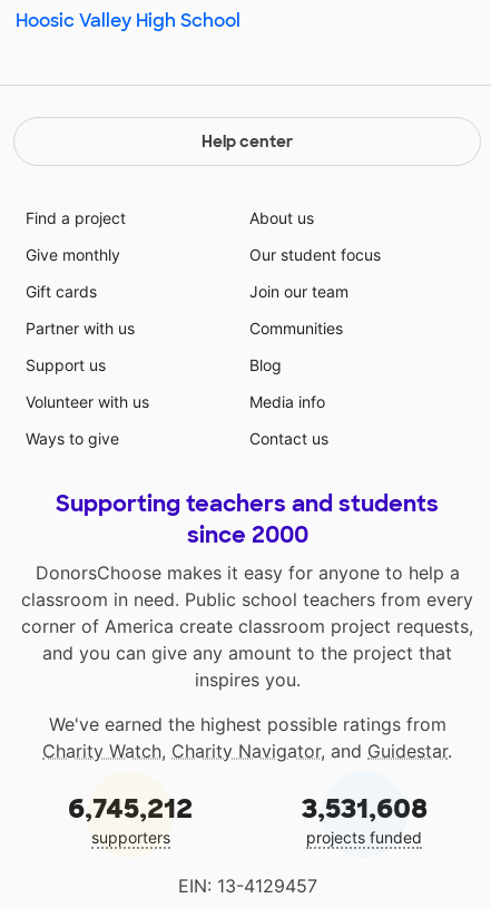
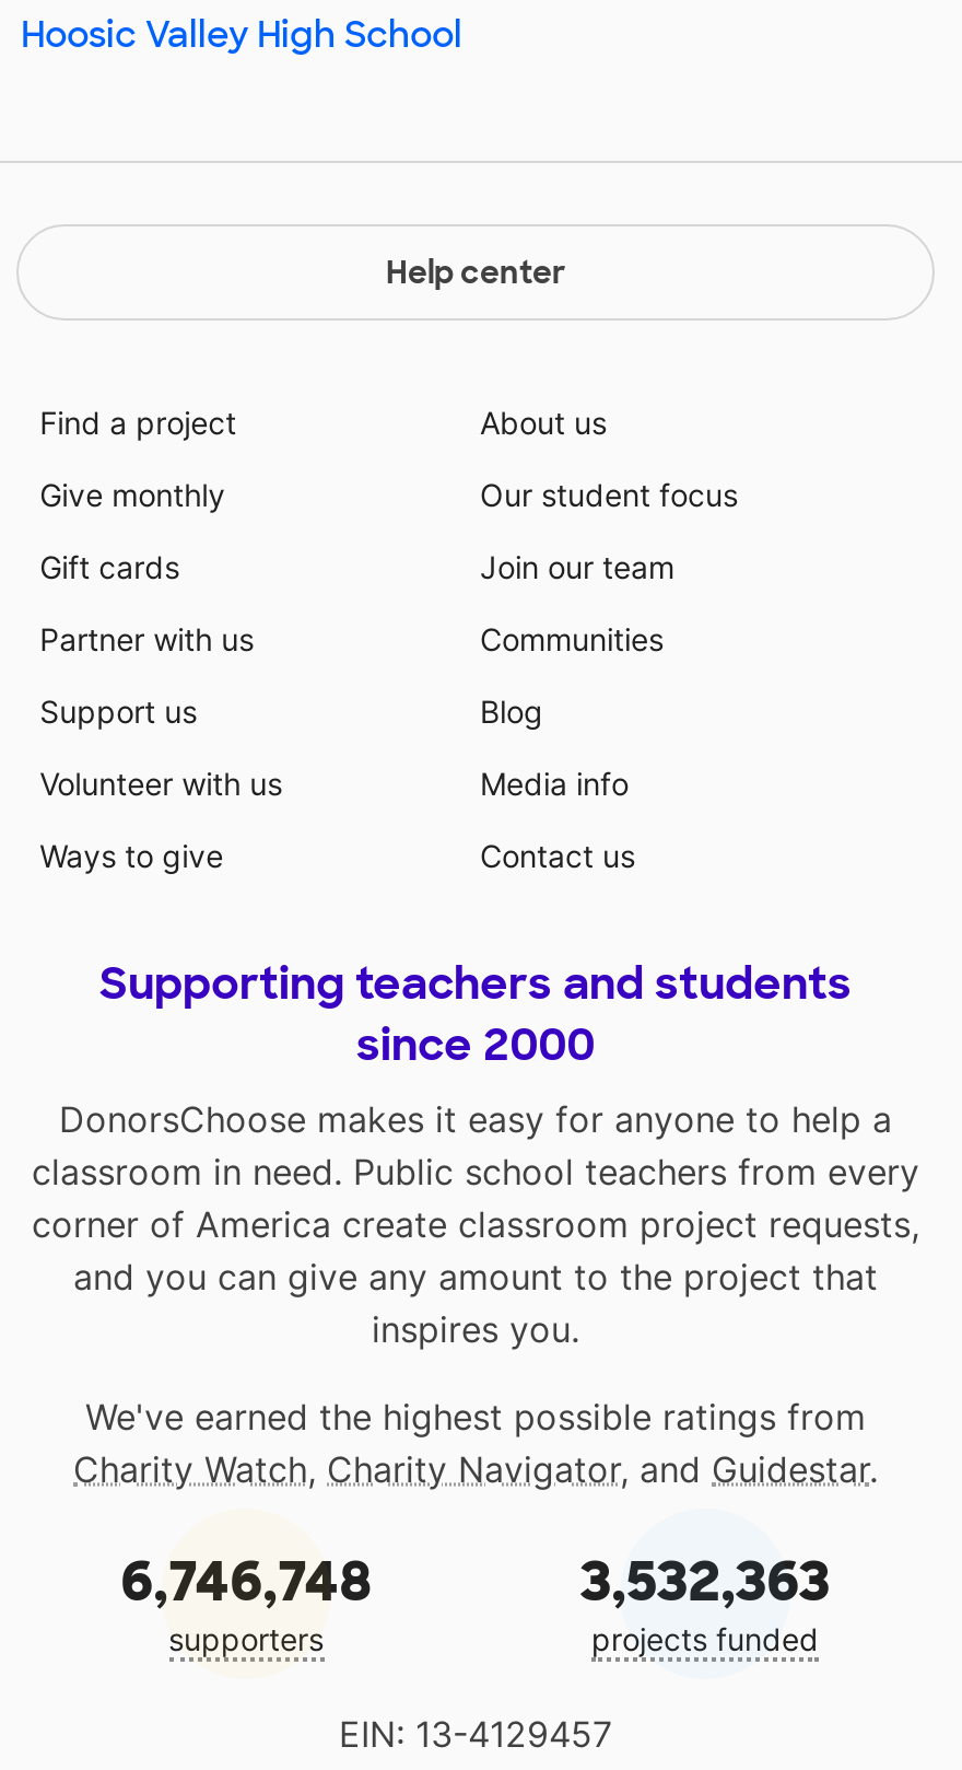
- 6,745,212
+ 6,746,748

- 3,531,608
+ 3,532,363
